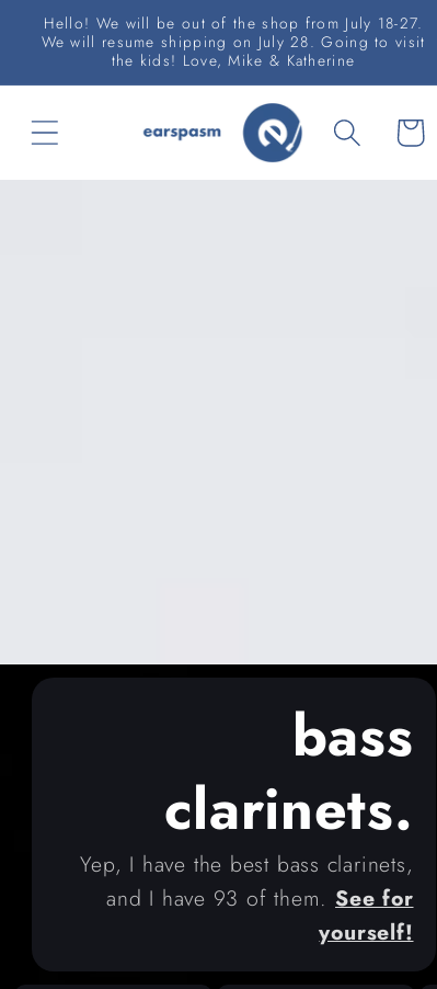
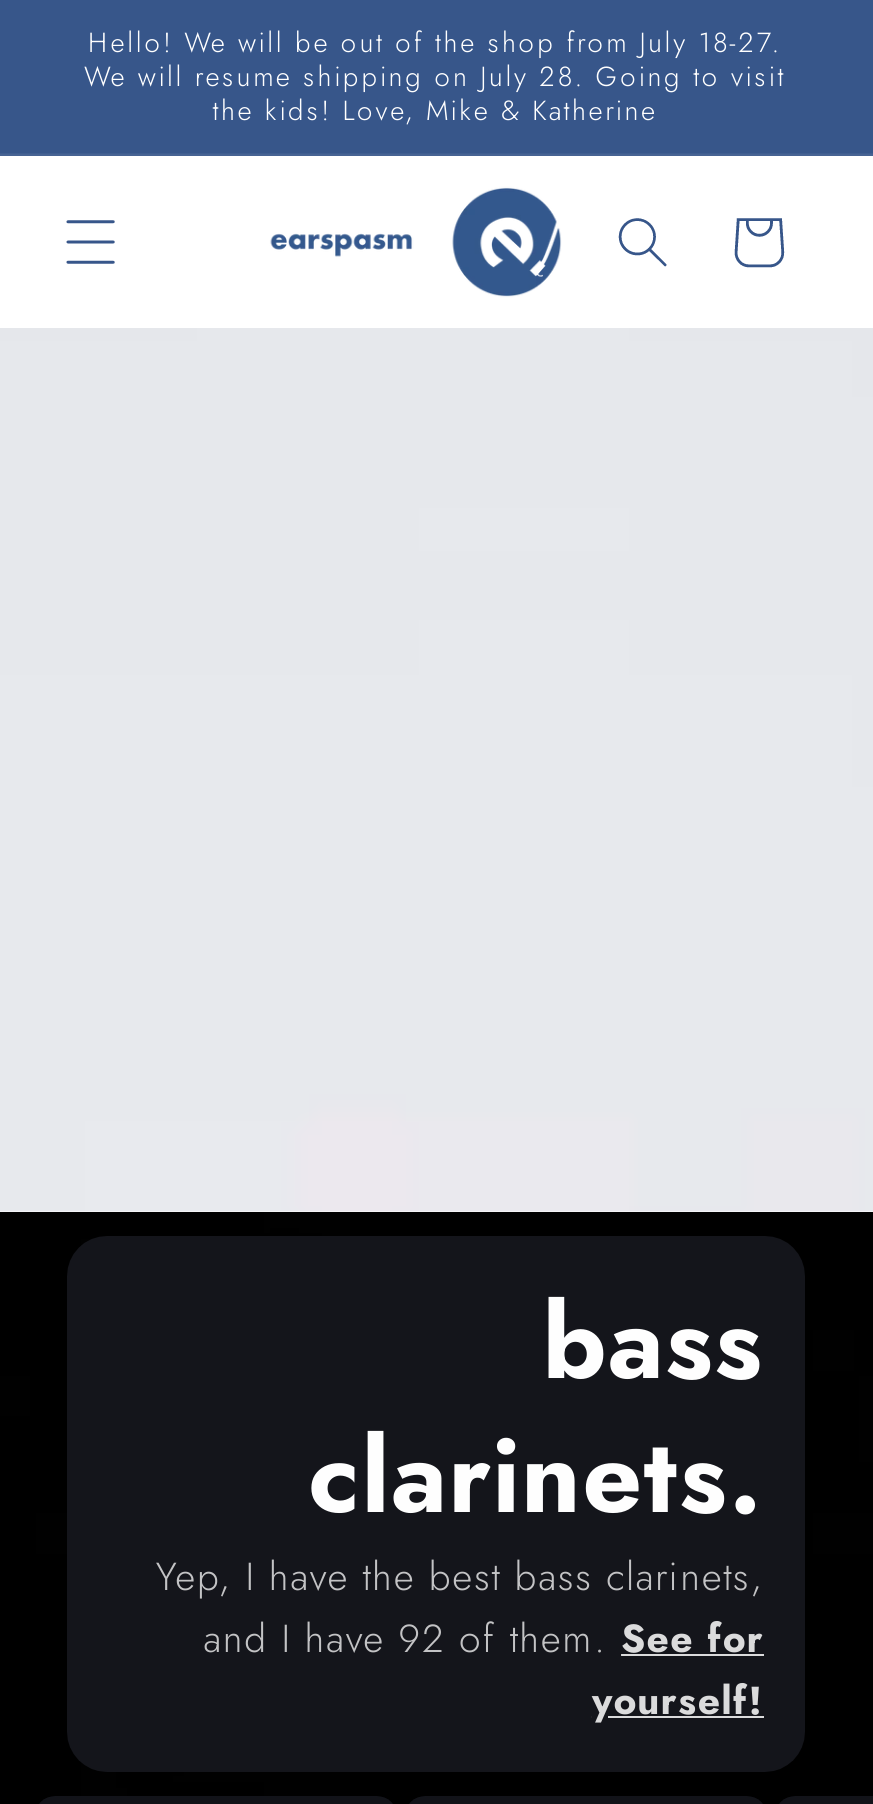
- and I have 93 of them. See for
+ and I have 92 of them. See for
